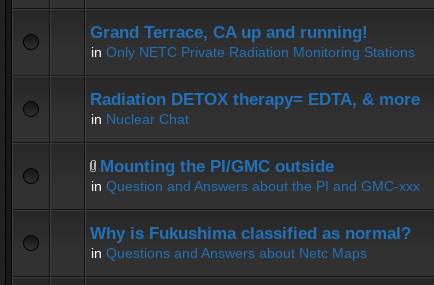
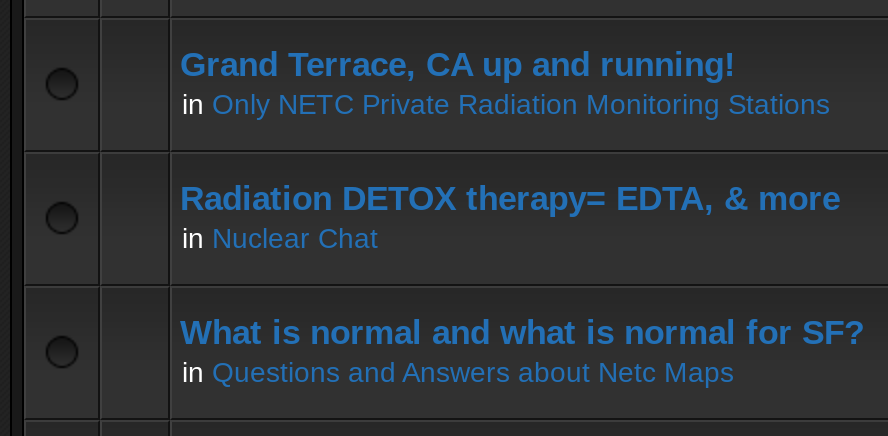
- Mounting the PI/GMC outside
- in Question and Answers about the PI and GMC-xxx
- Why is Fukushima classified as normal?
+ What is normal and what is normal for SF?
